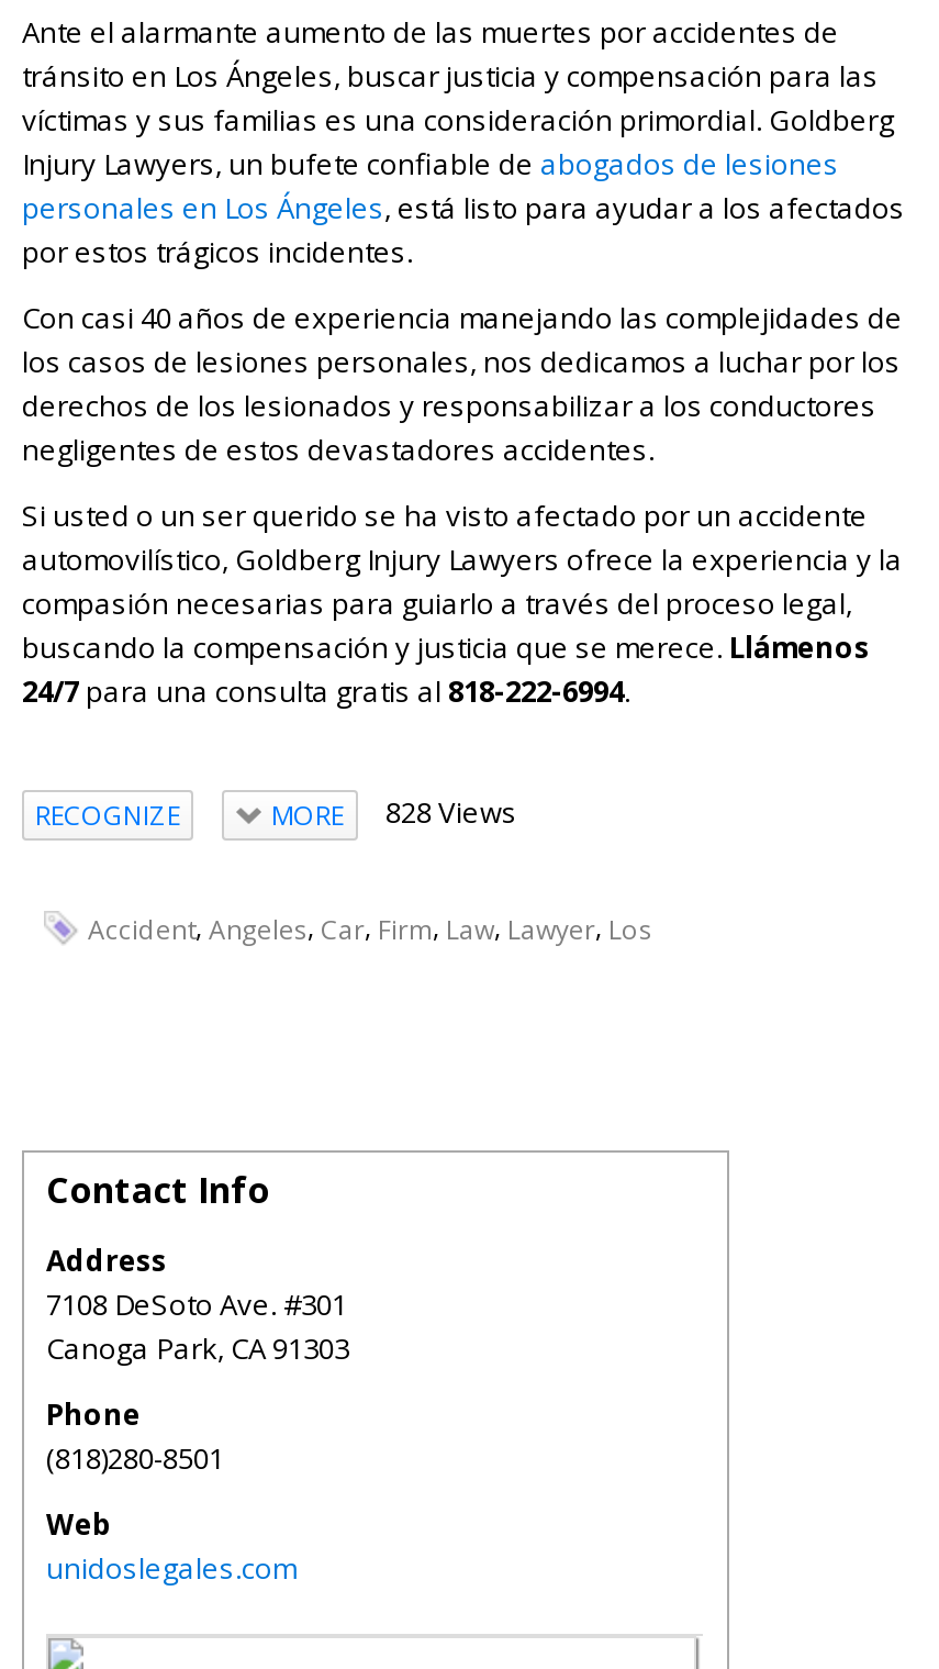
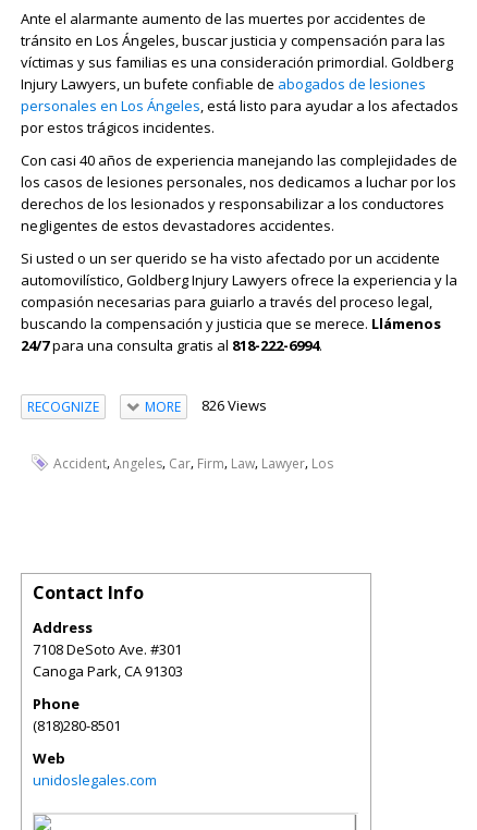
- MORE 828 Views
+ MORE 826 Views
